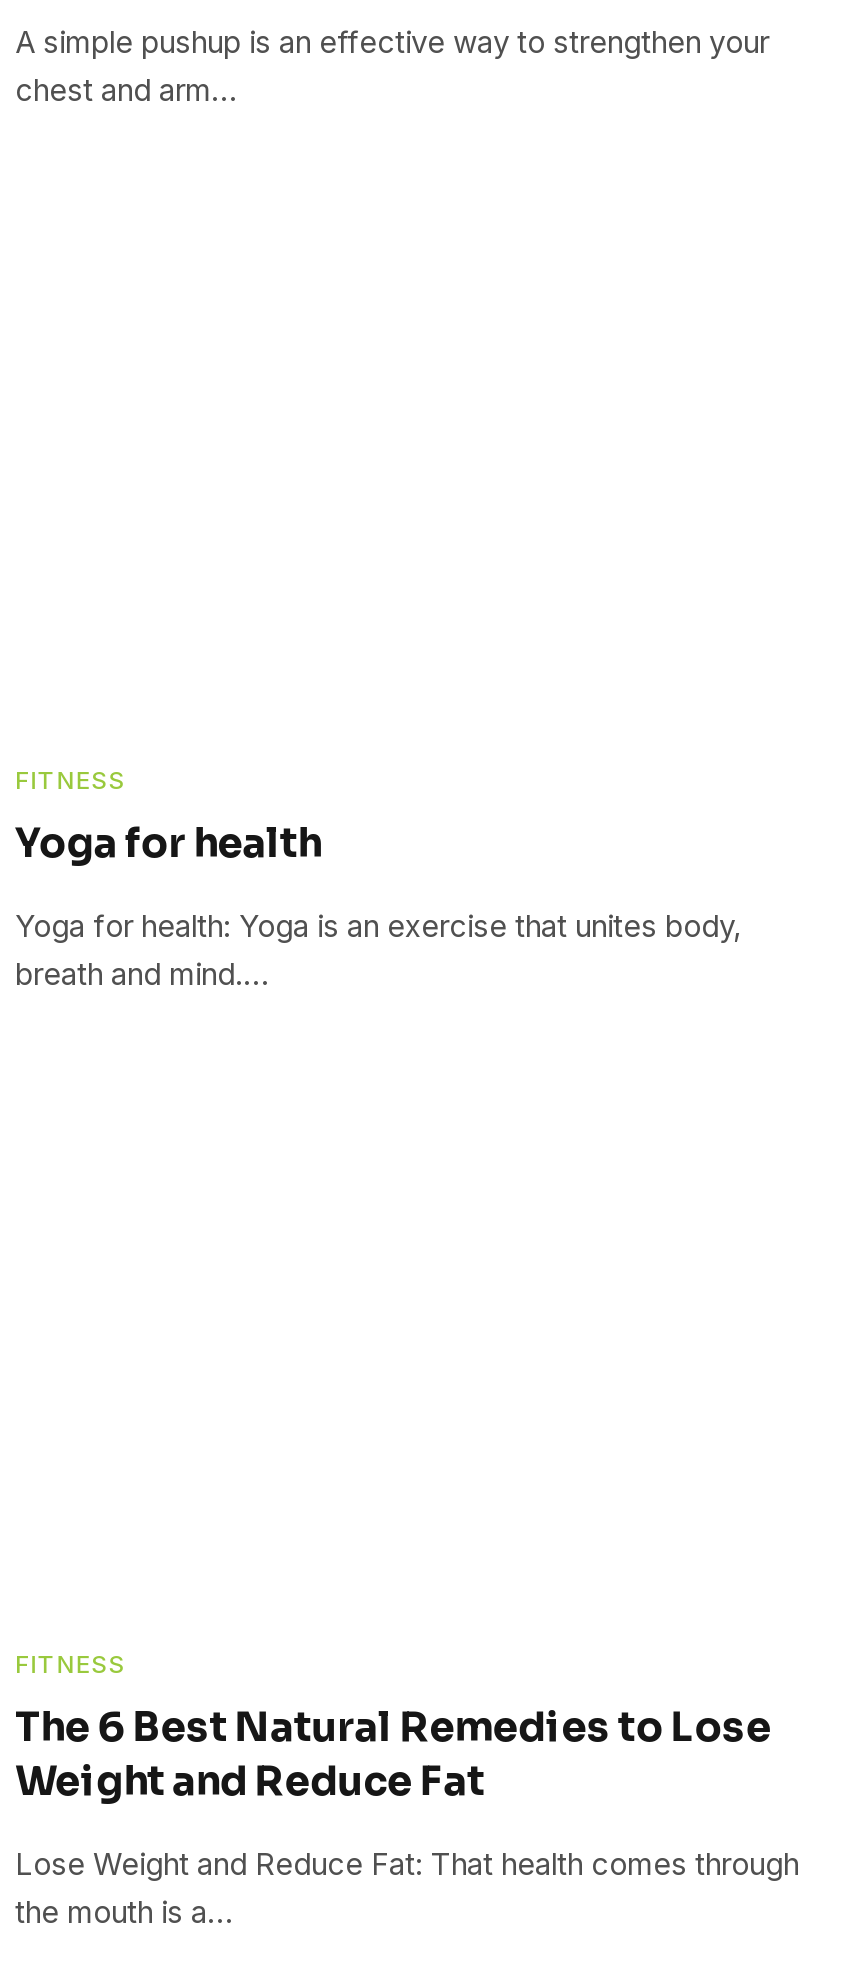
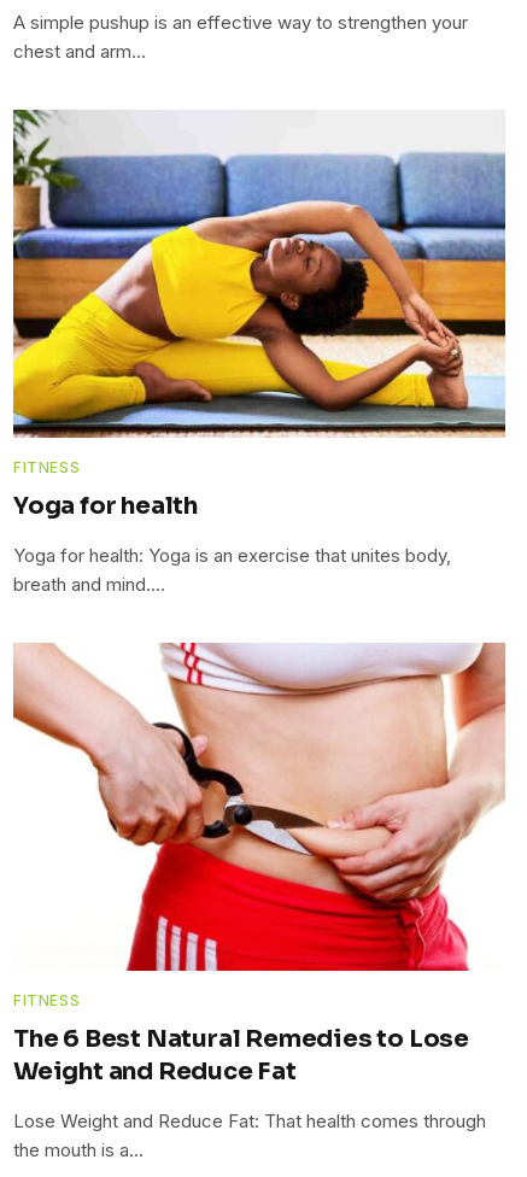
+ [image]

+ [image]
